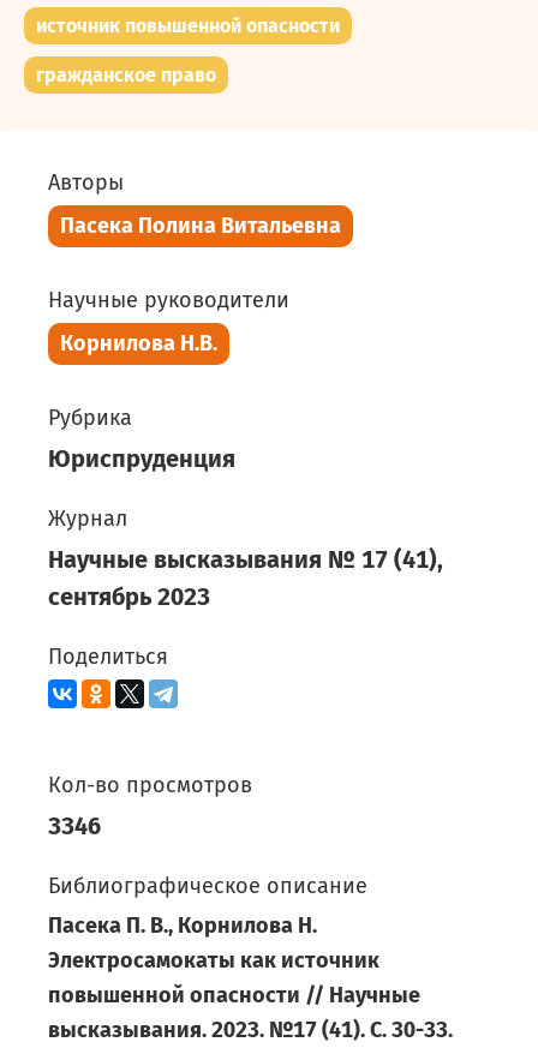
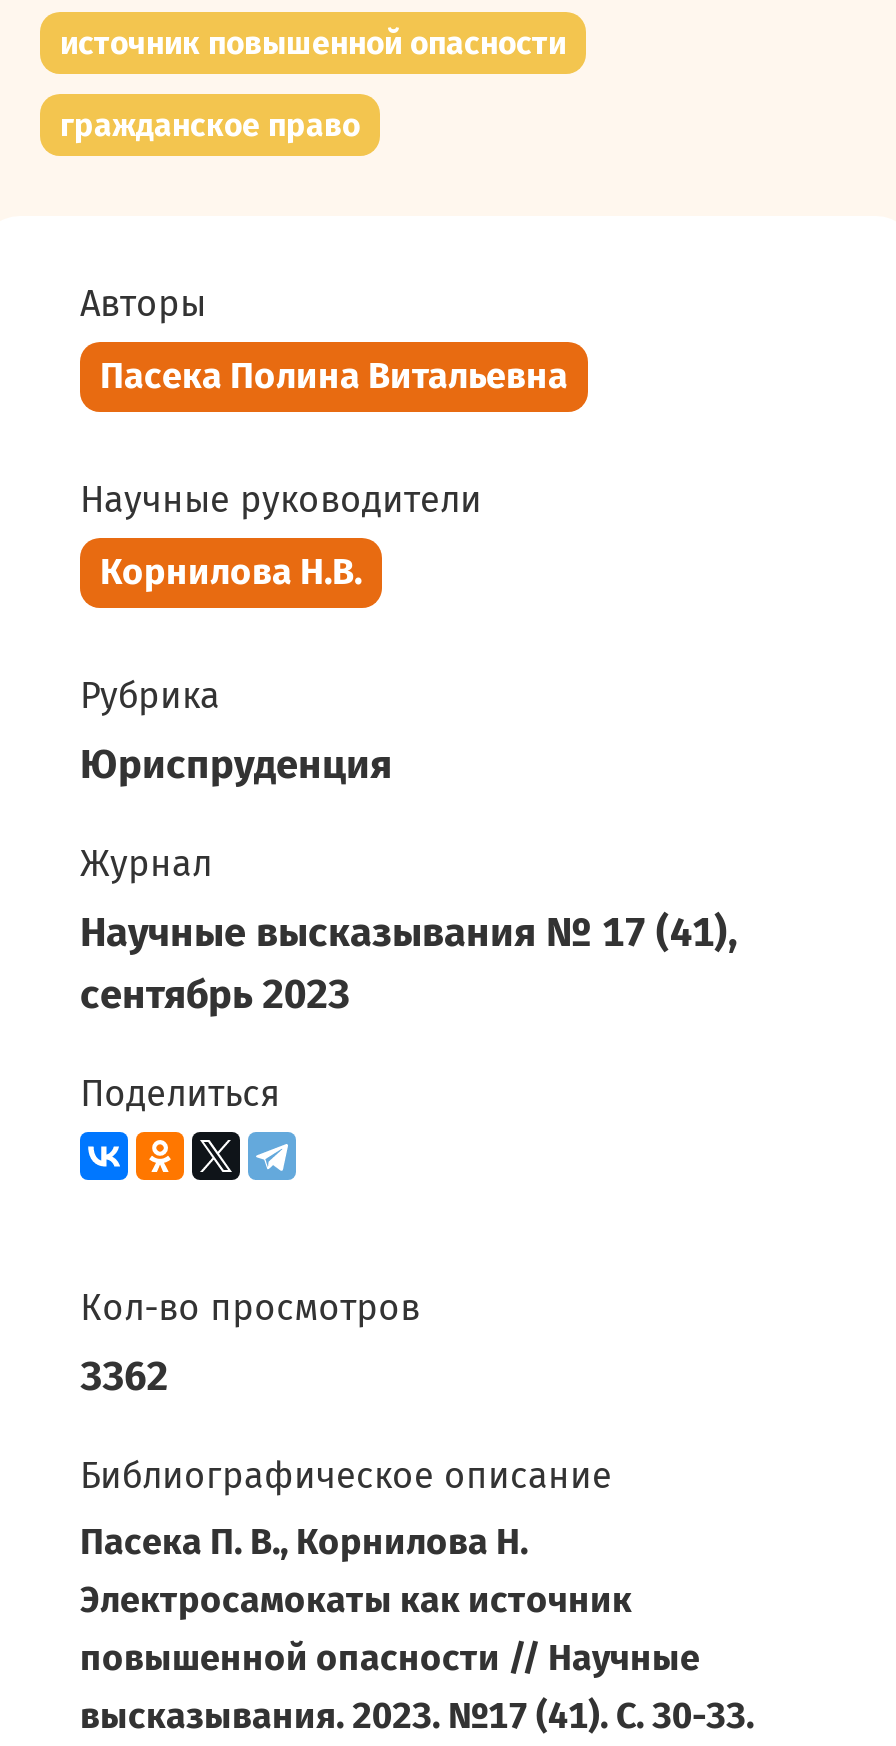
- 3346
+ 3362
